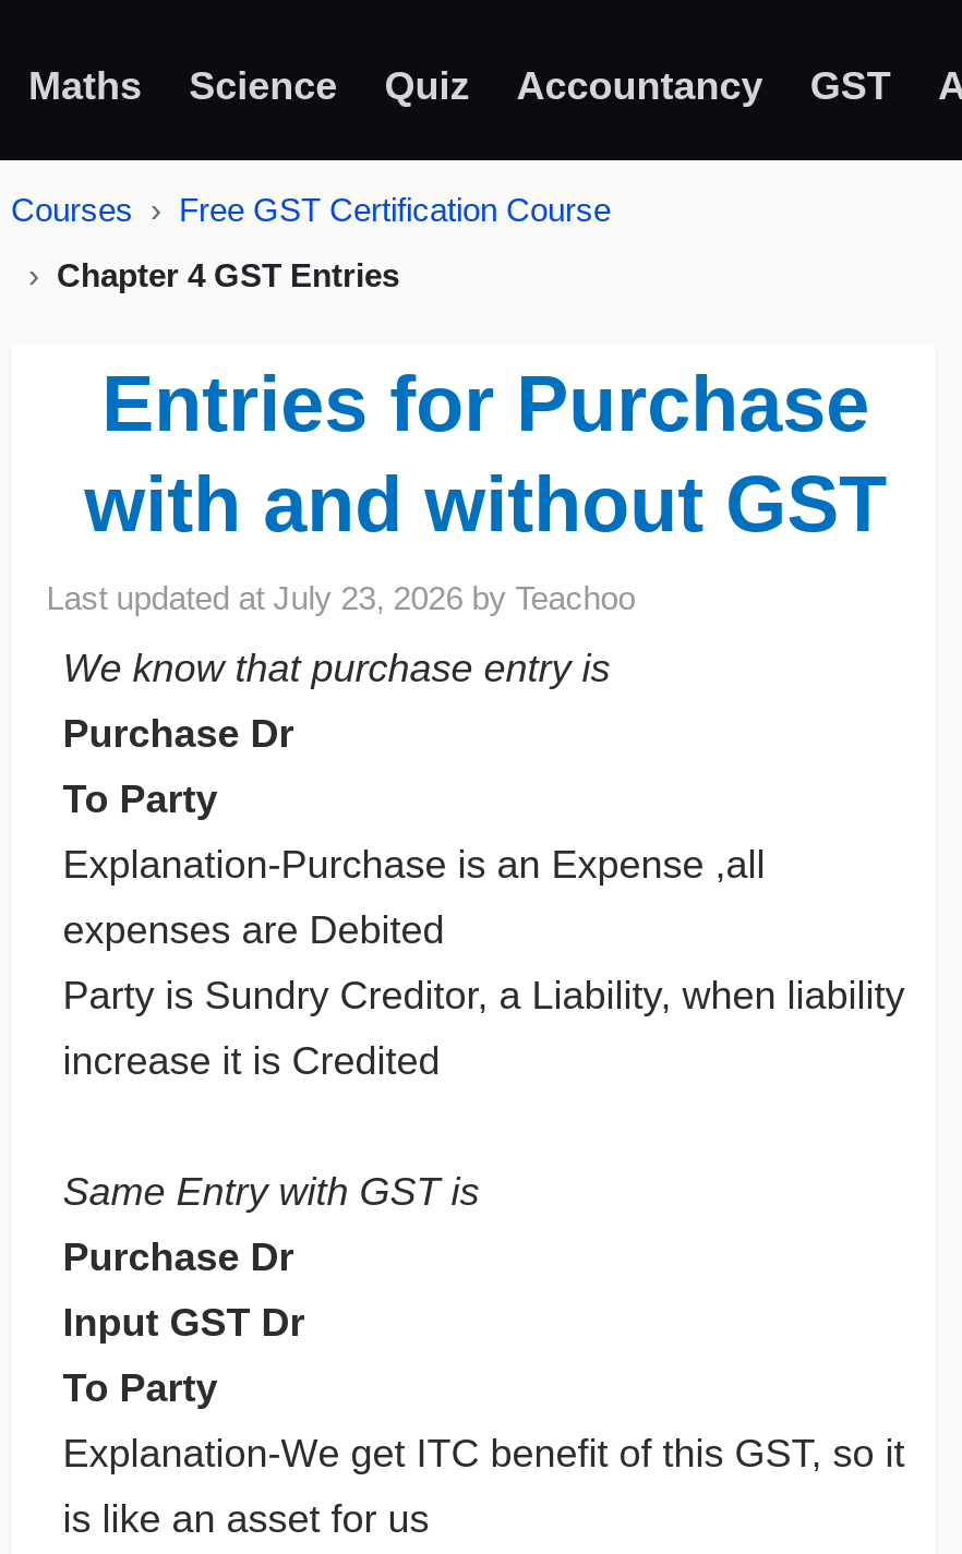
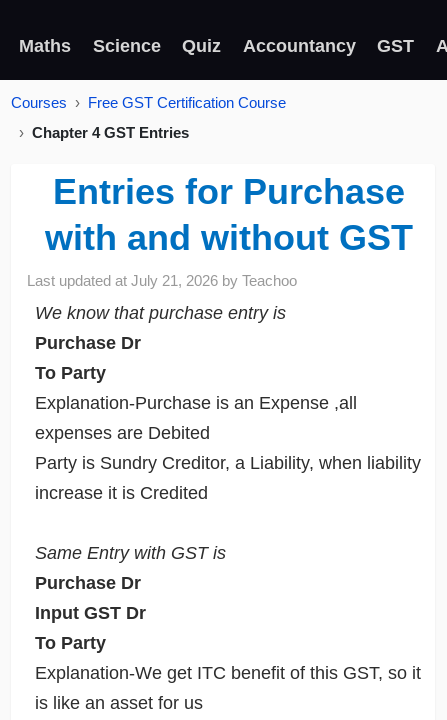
- Last updated at July 23, 2026 by Teachoo
+ Last updated at July 21, 2026 by Teachoo
